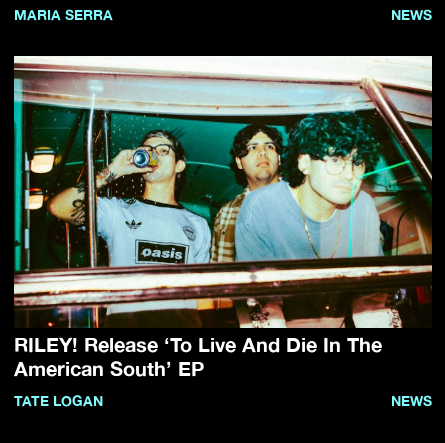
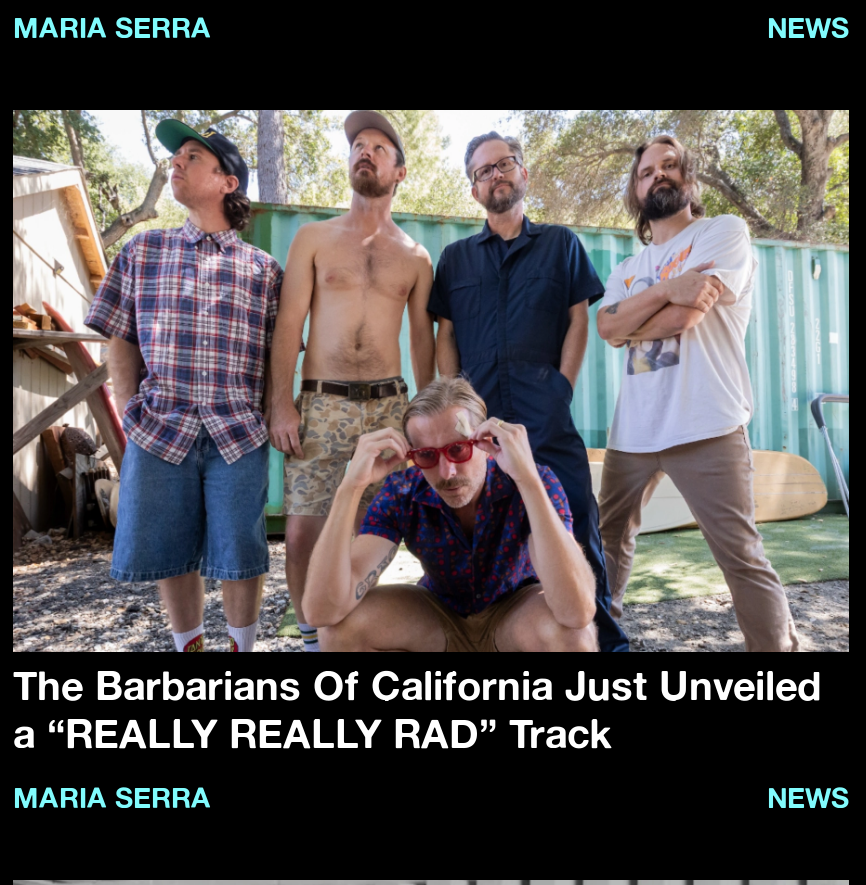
- [image]
- RILEY! Release ‘To Live And Die In The
- American South’ EP
- TATE LOGAN
+ [image]
+ The Barbarians Of California Just Unveiled
+ a “REALLY REALLY RAD” Track
+ MARIA SERRA
